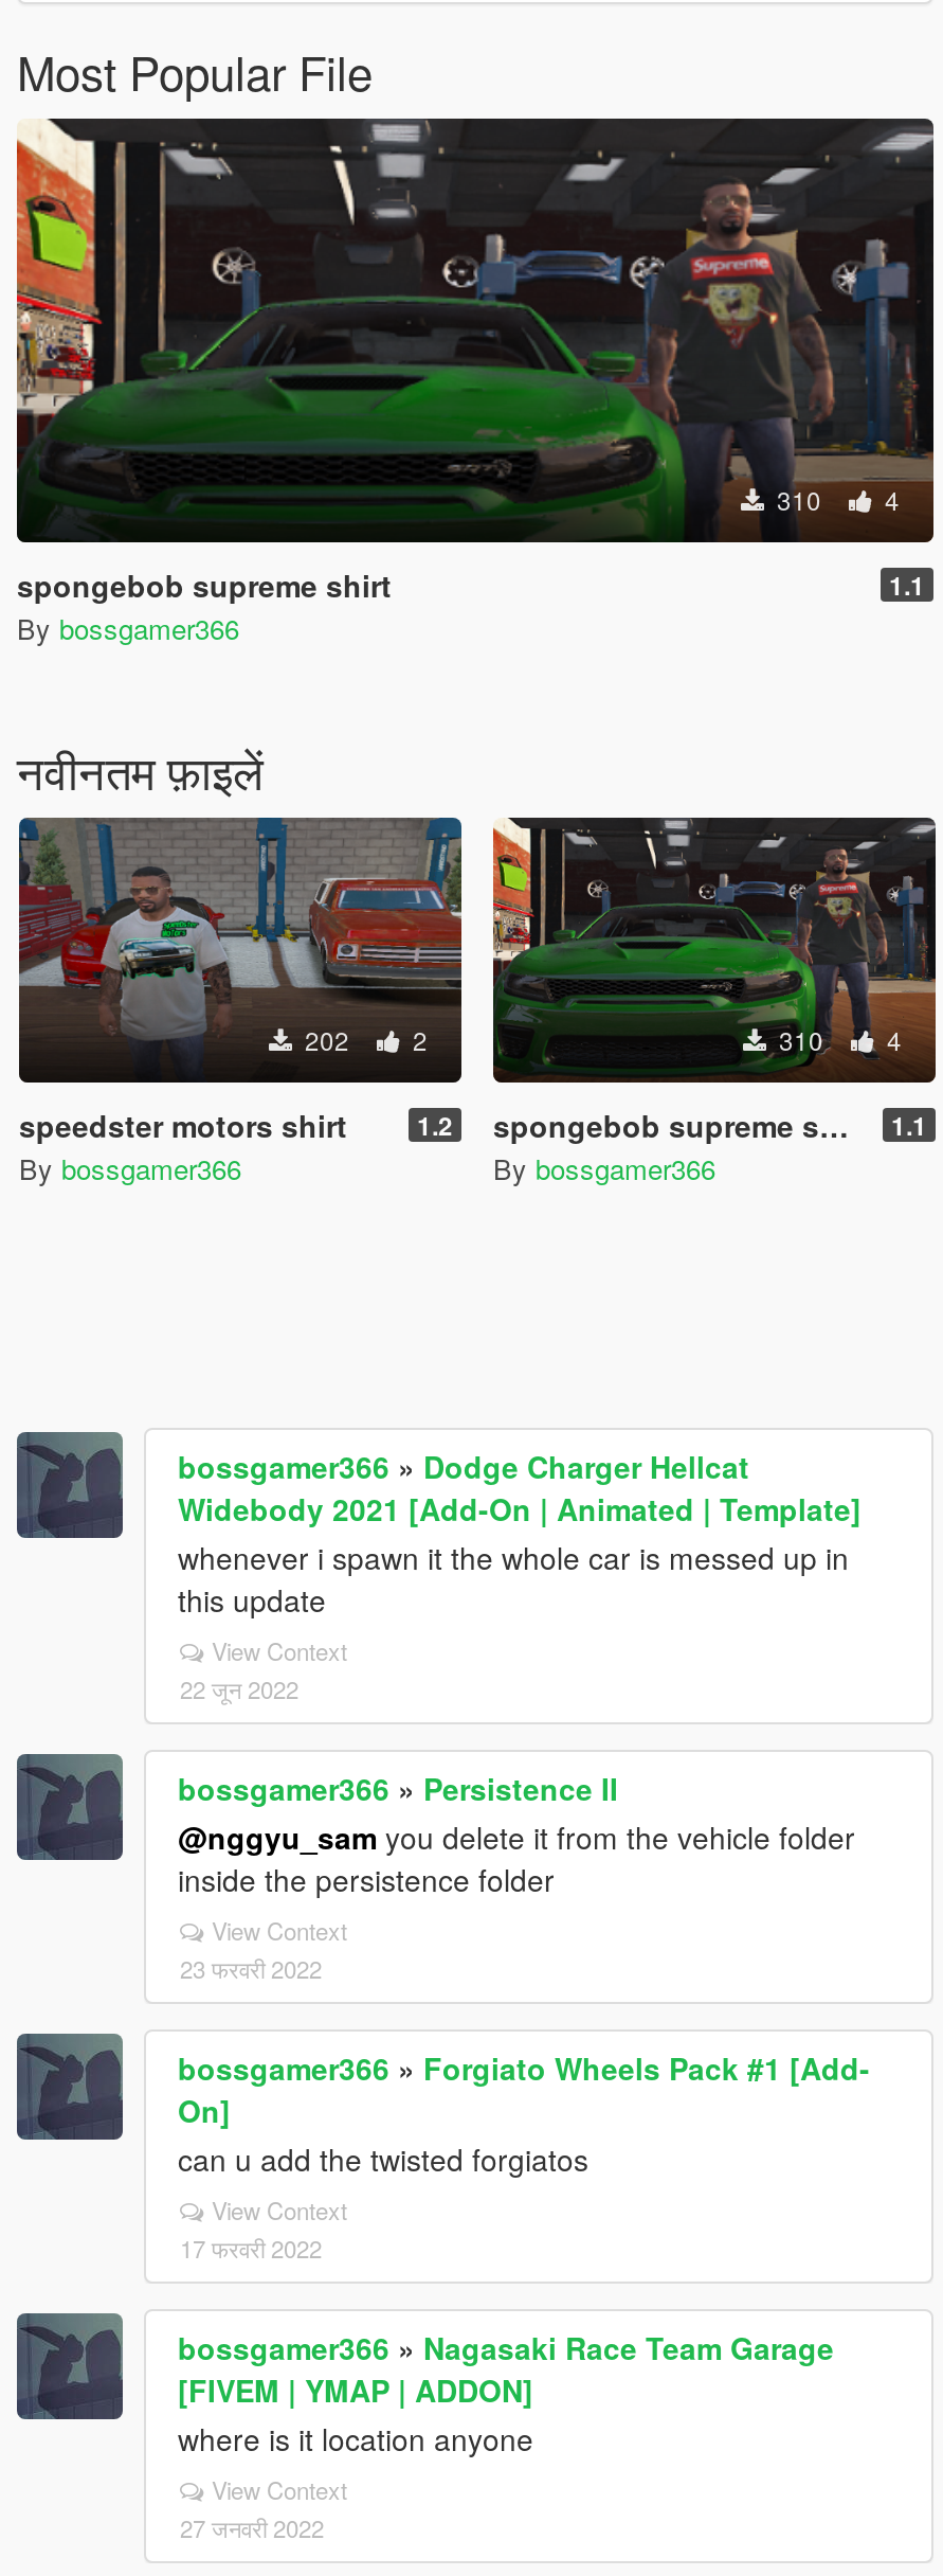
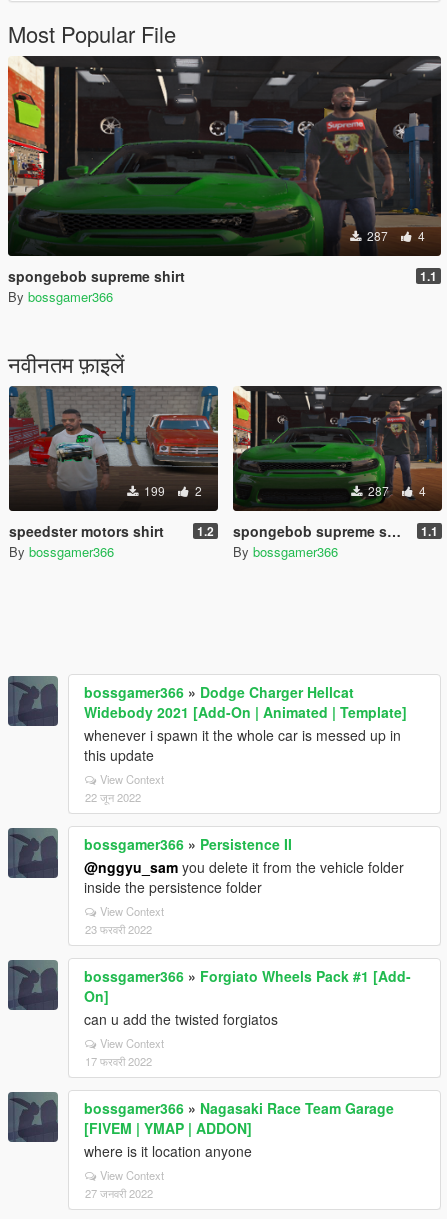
- 310 4
+ 287 4

- 202 2
+ 199 2

- 310 4
+ 287 4
